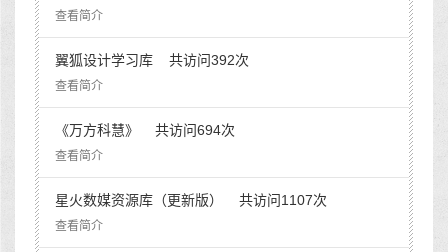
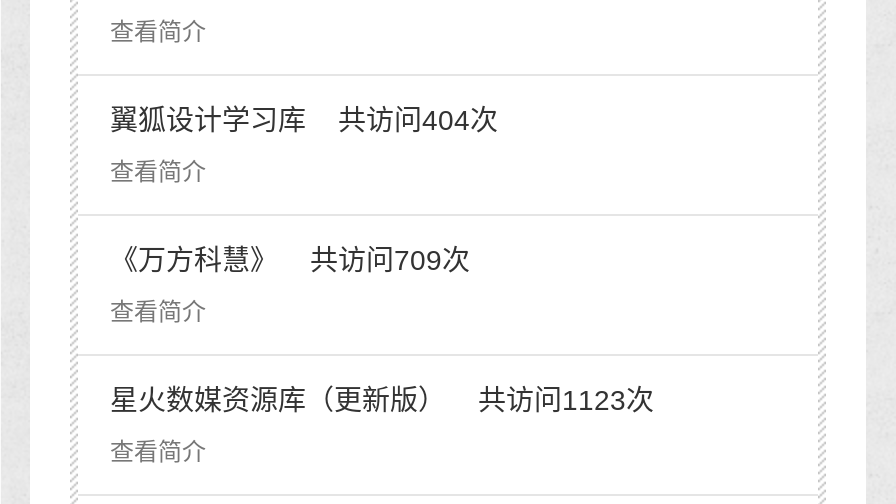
- 翼狐设计学习库 共访问392次
+ 翼狐设计学习库 共访问404次

- 《万方科慧》 共访问694次
+ 《万方科慧》 共访问709次

- 星火数媒资源库（更新版） 共访问1107次
+ 星火数媒资源库（更新版） 共访问1123次
